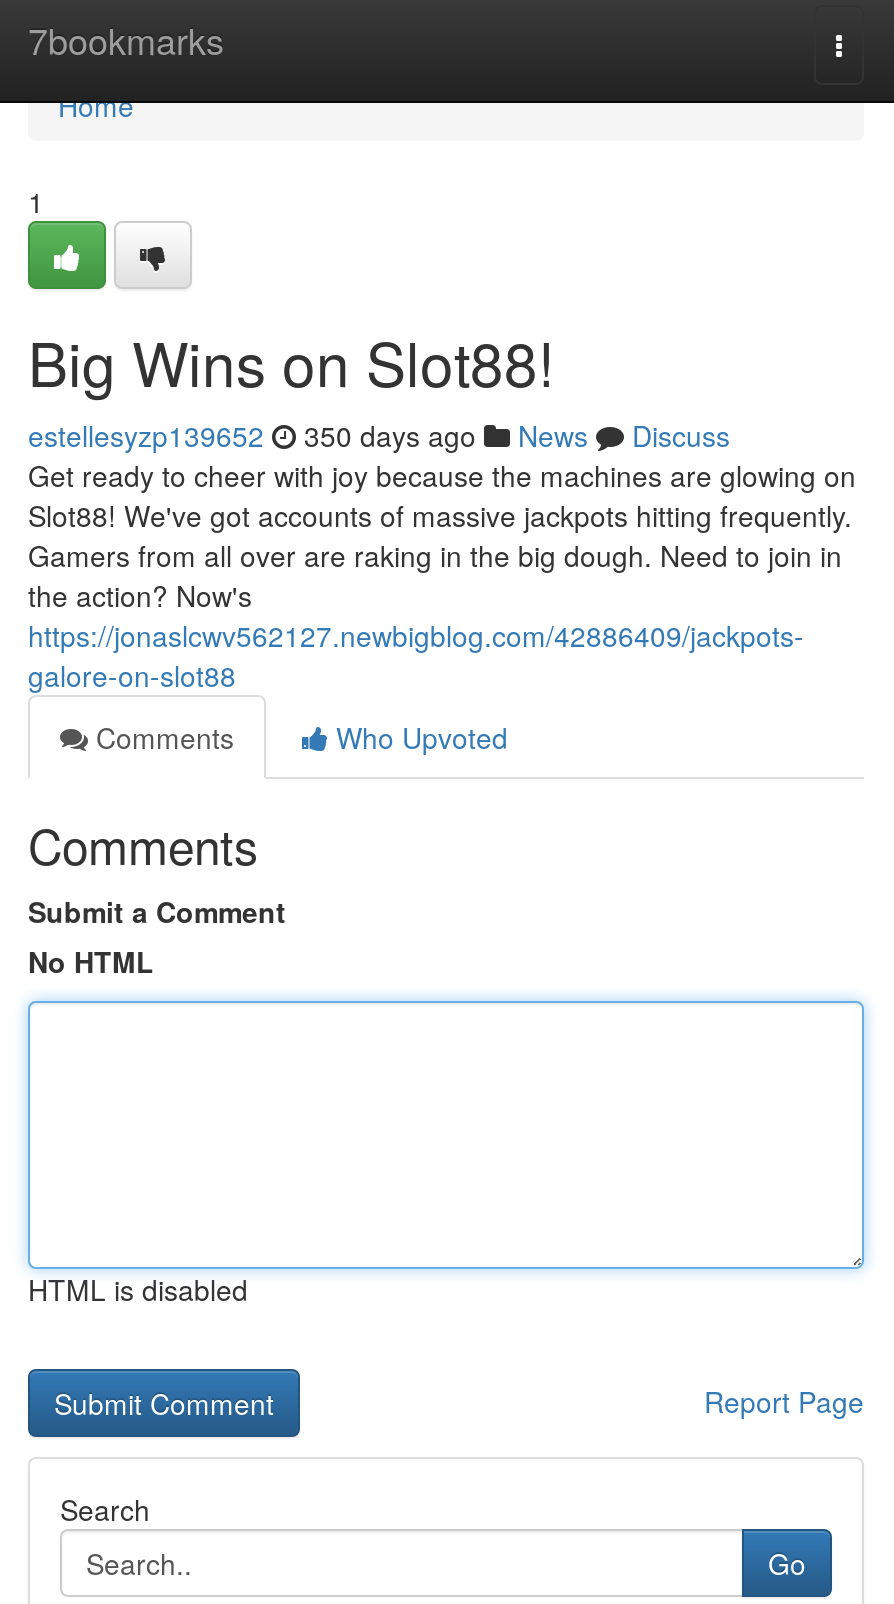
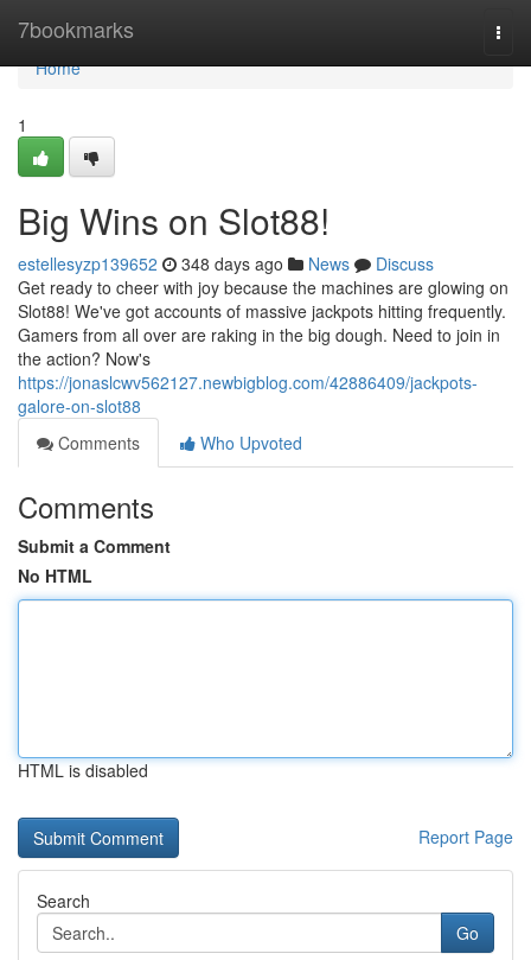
- estellesyzp139652 350 days ago News Discuss
+ estellesyzp139652 348 days ago News Discuss
